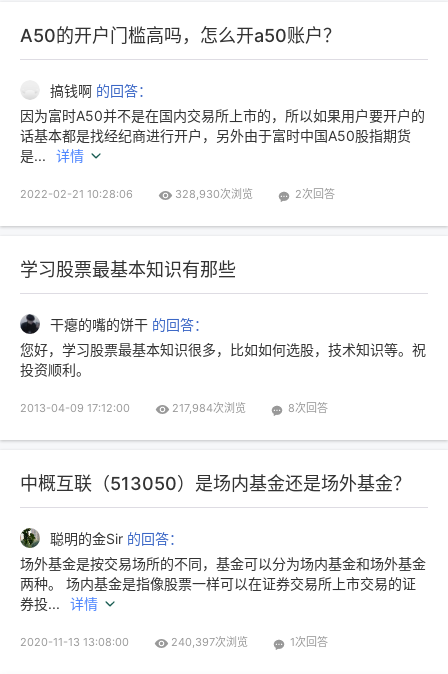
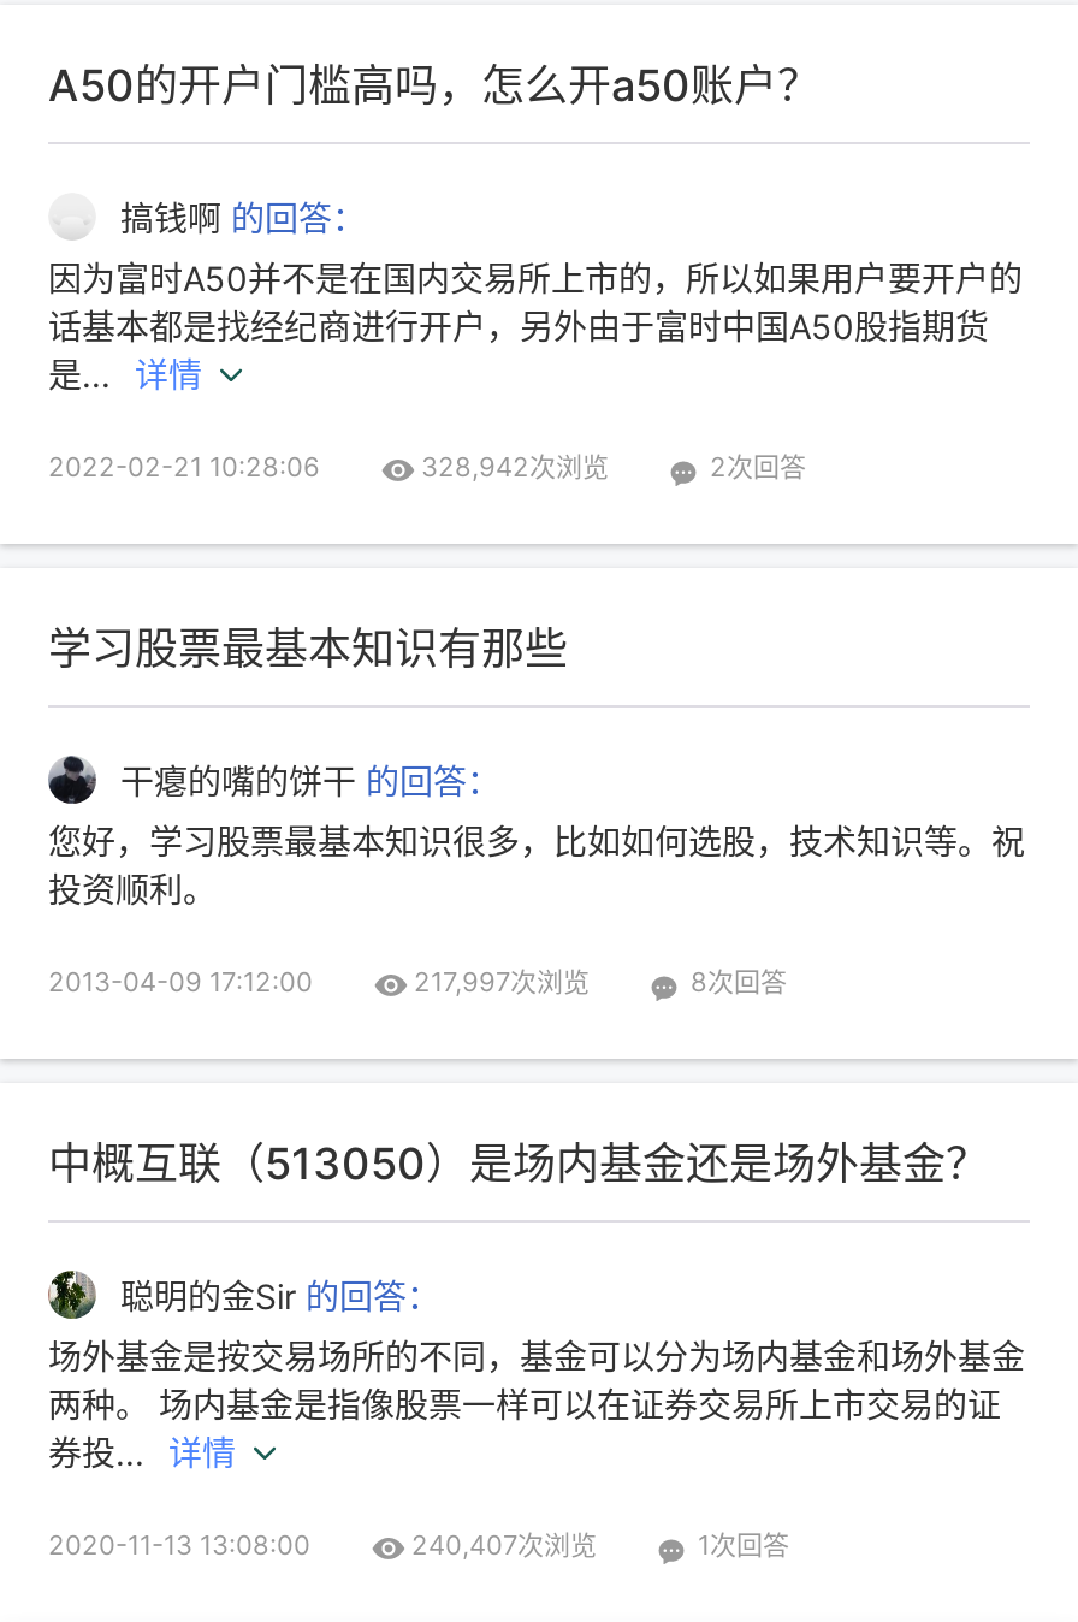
- 328,930次浏览
+ 328,942次浏览

- 217,984次浏览
+ 217,997次浏览

- 240,397次浏览
+ 240,407次浏览
